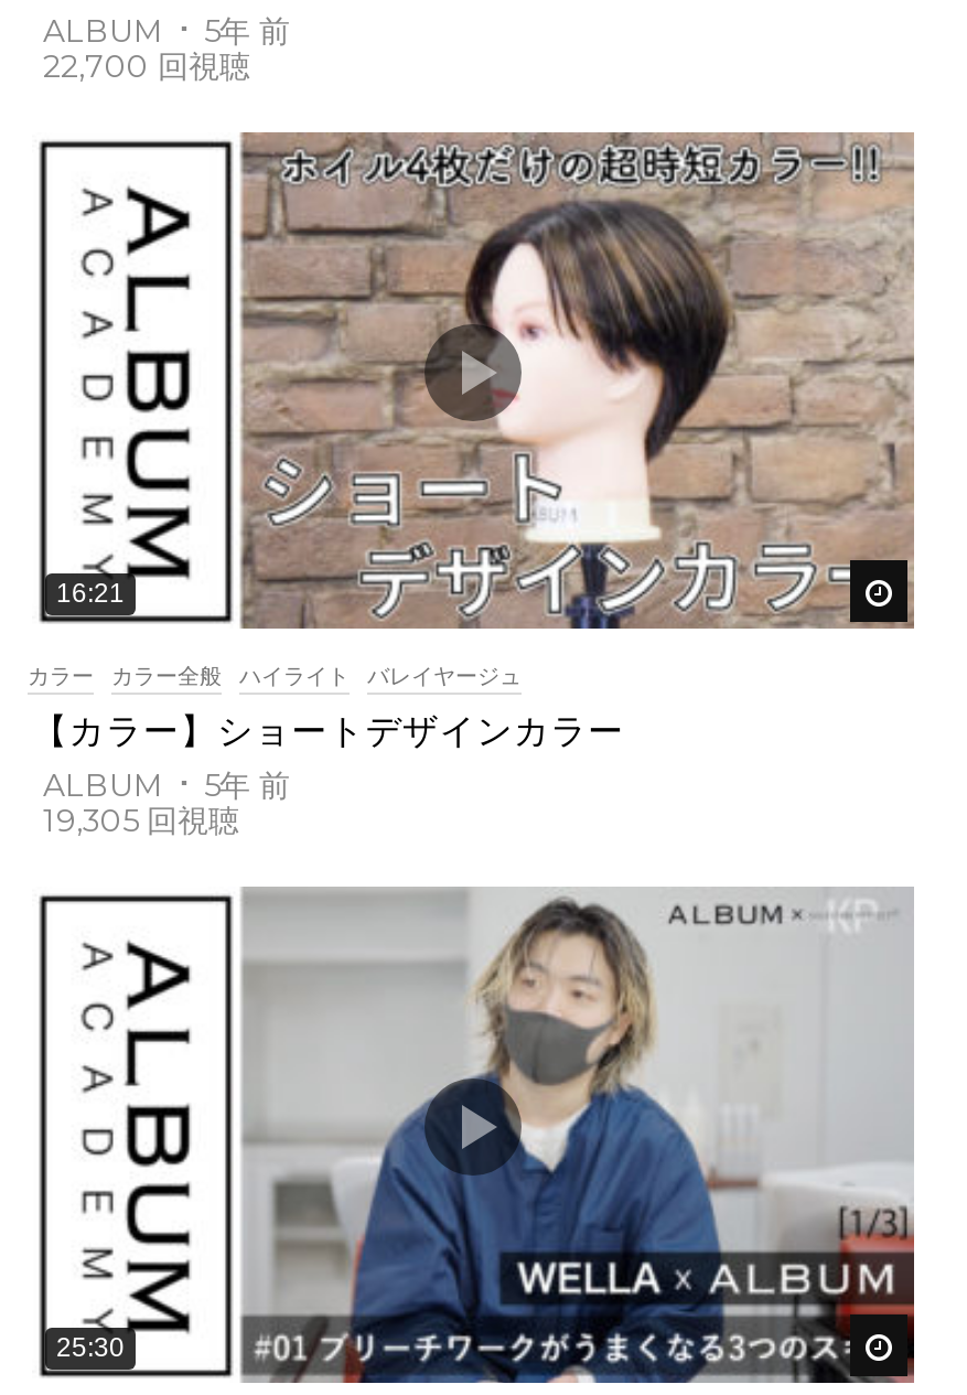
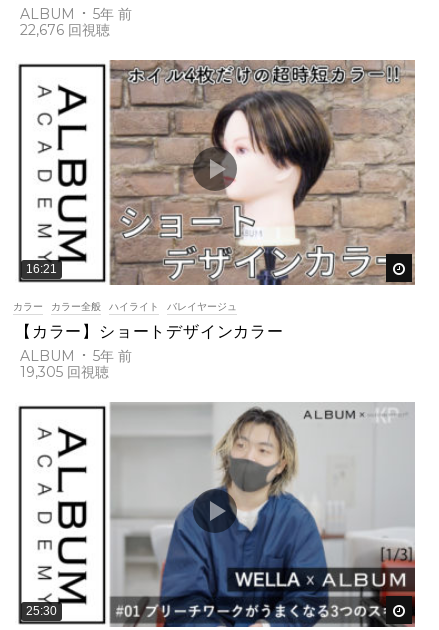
- 22,700
+ 22,676
